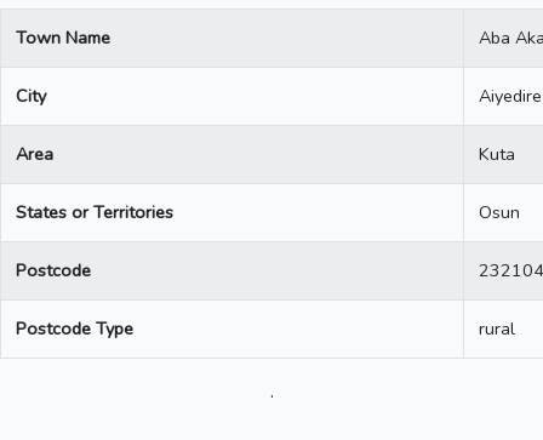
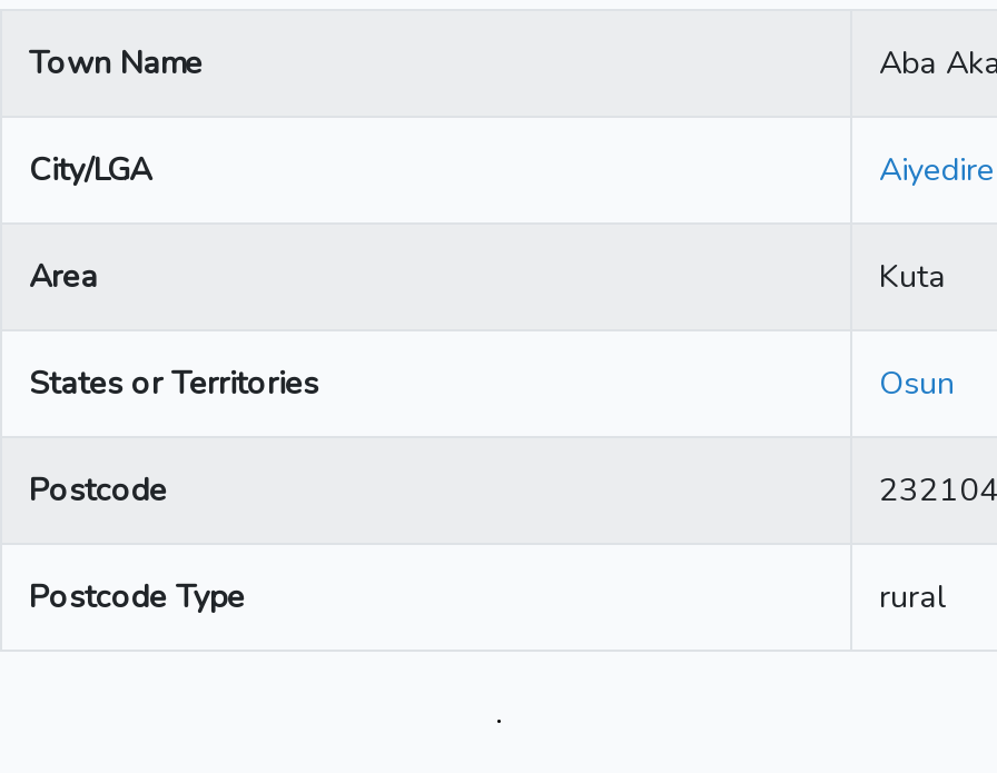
- City
+ City/LGA
